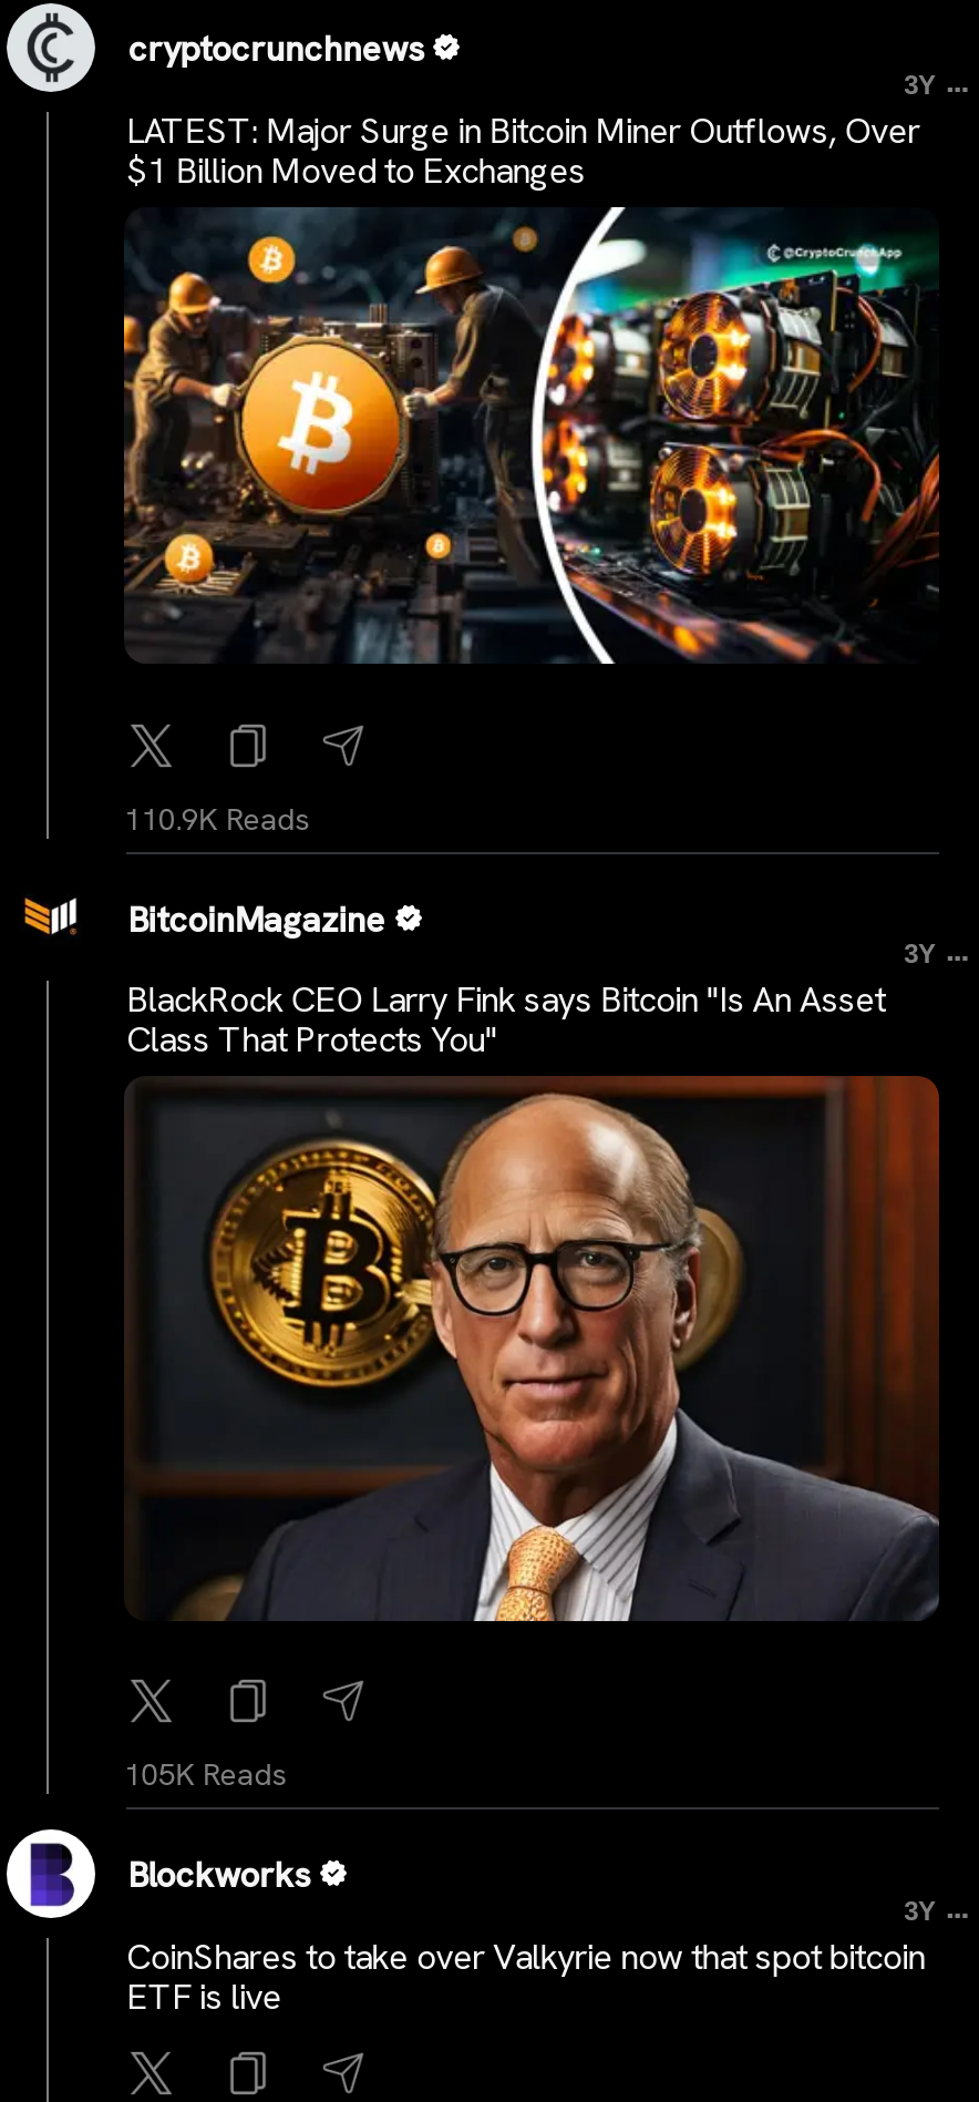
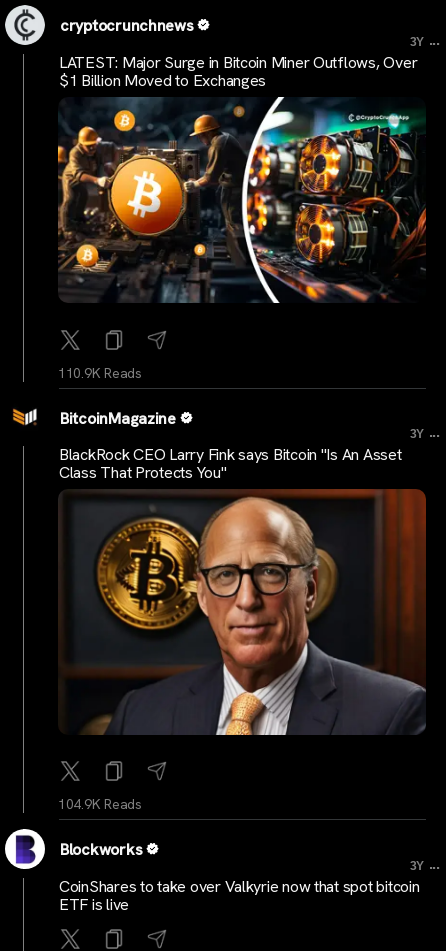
- 105K Reads
+ 104.9K Reads
